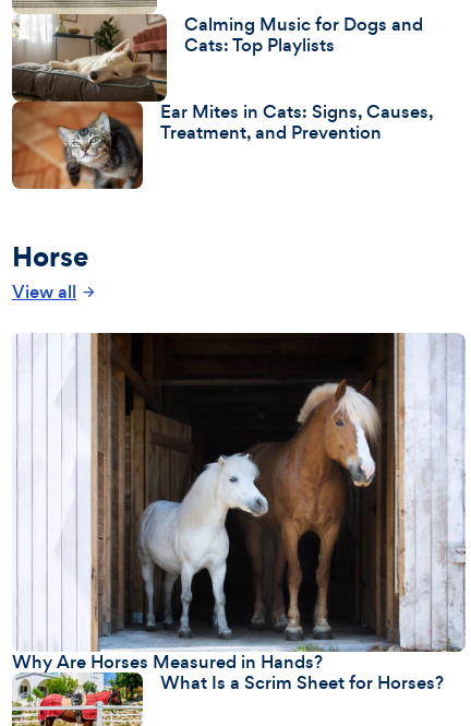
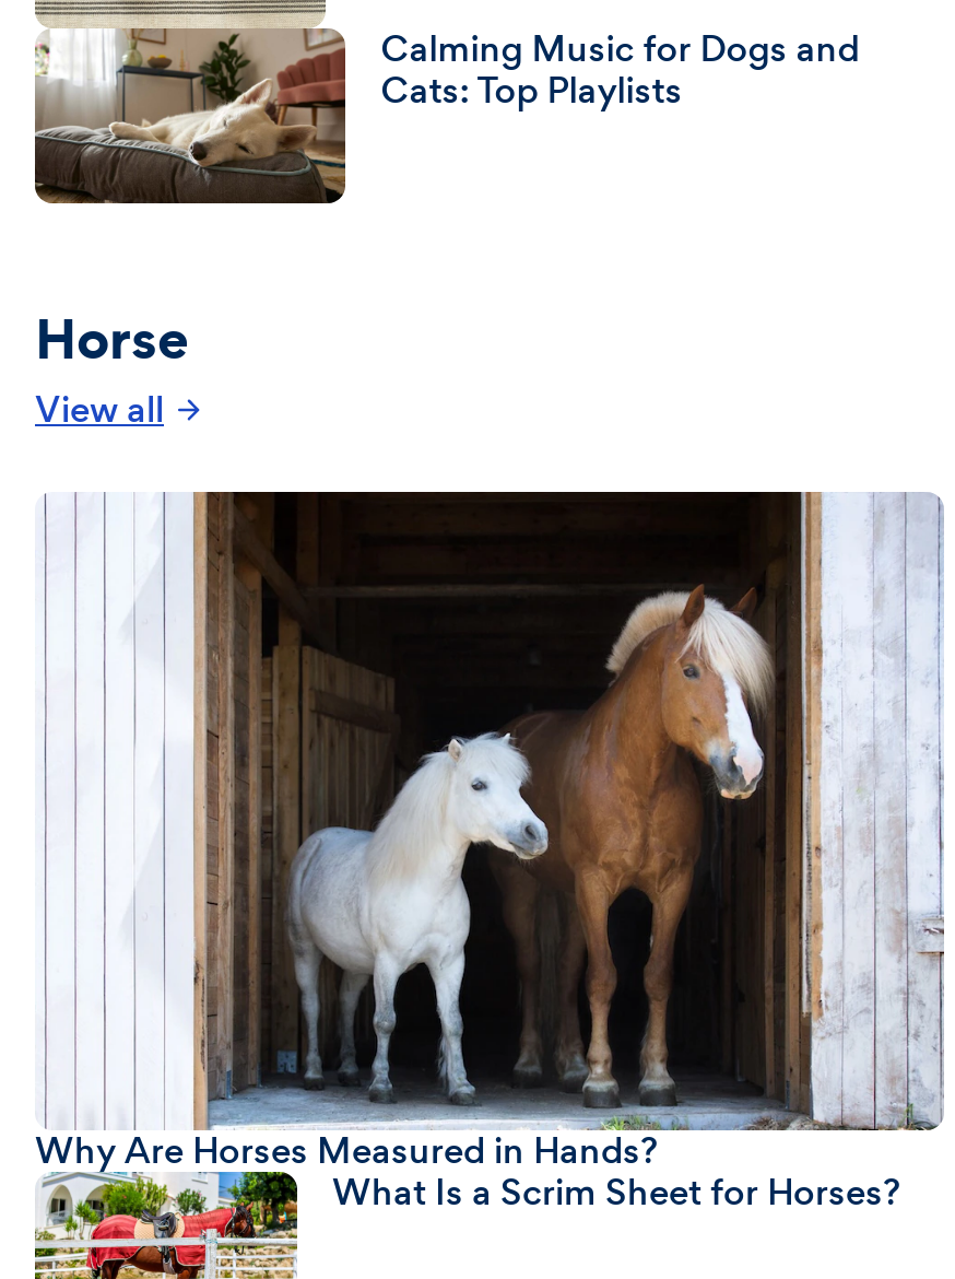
- [image]
- Ear Mites in Cats: Signs, Causes,
- Treatment, and Prevention
